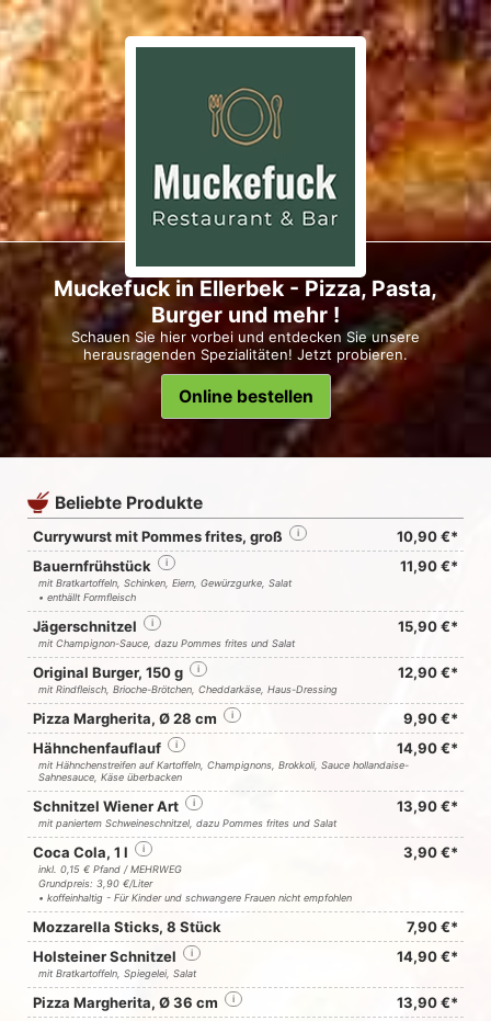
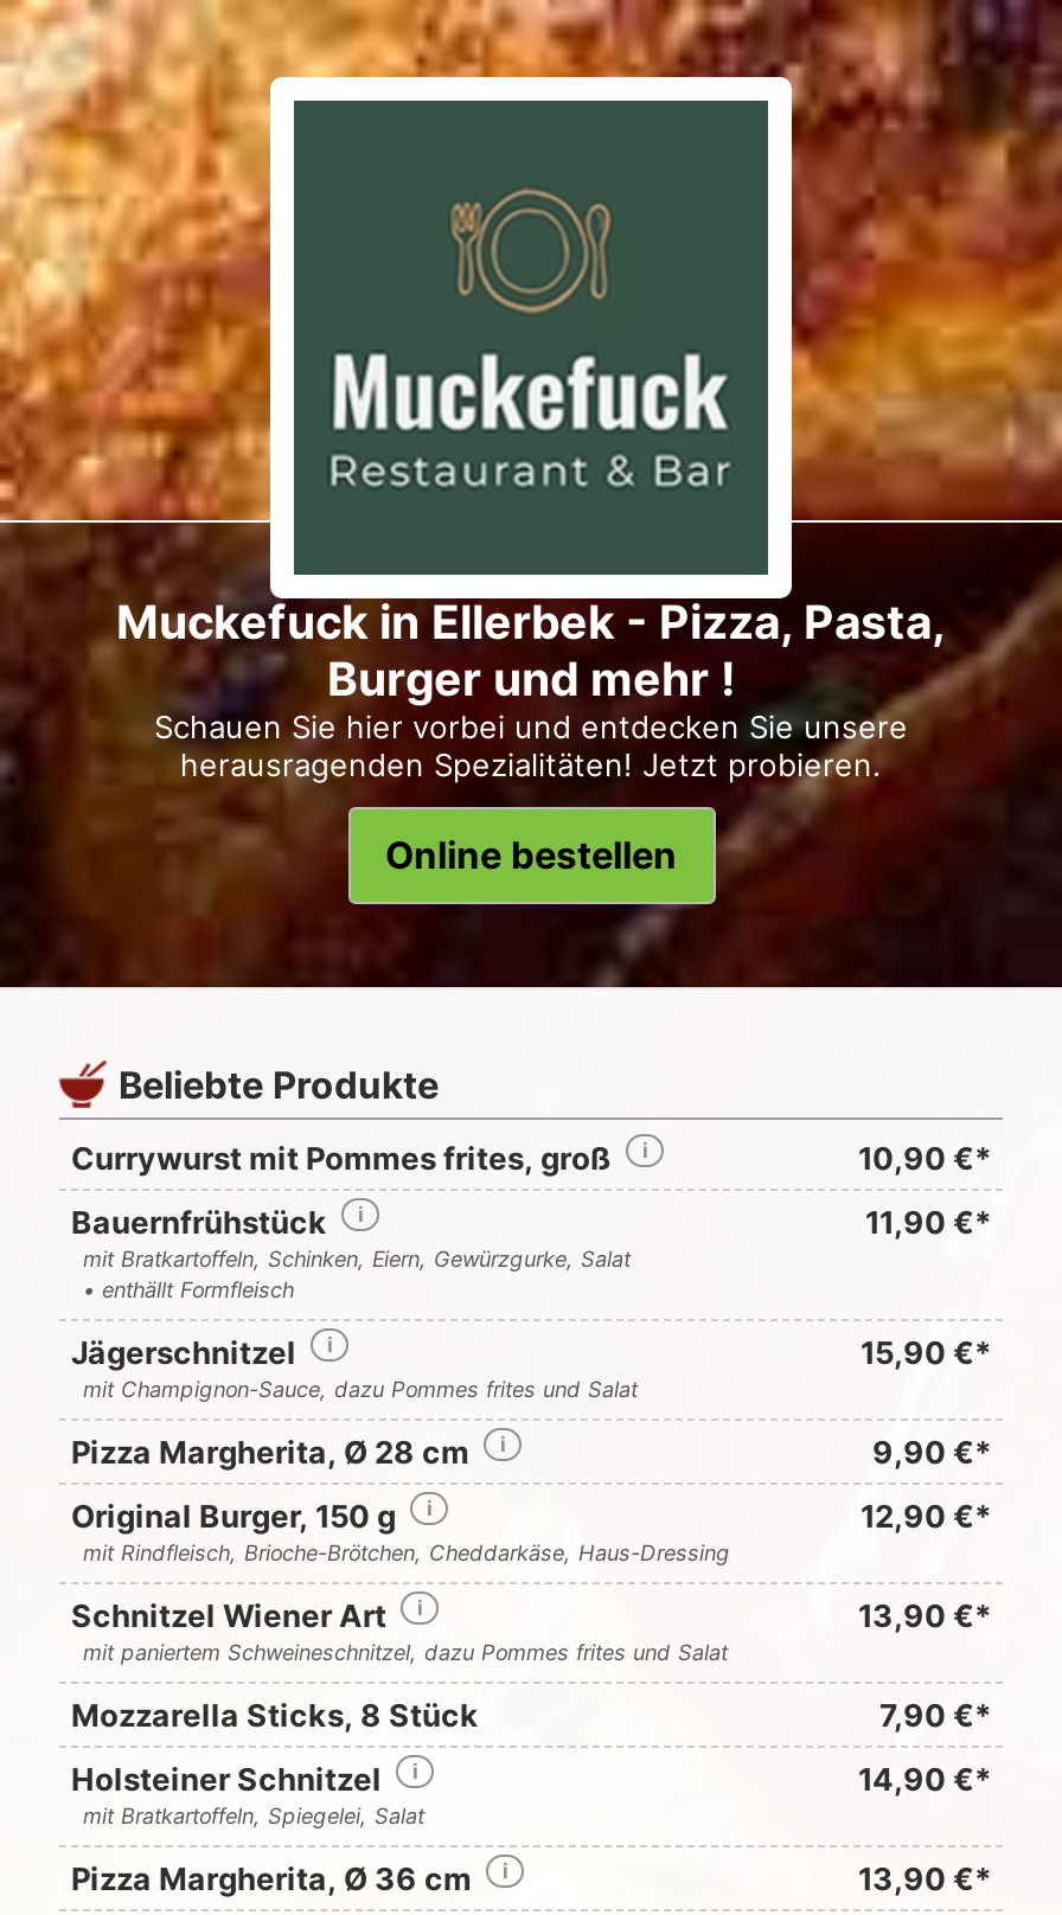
moved down: Original Burger, 150 g | 12,90 €* | mit Rindfleisch, Brioche-Brötchen, Cheddarkäse, Haus-Dressing

moved up: Pizza Margherita, Ø 28 cm | 9,90 €*

- Hähnchenfauflauf
- 14,90 €*
- mit Hähnchenstreifen auf Kartoffeln, Champignons, Brokkoli, Sauce hollandaise-
- Sahnesauce, Käse überbacken

- Coca Cola, 1 l
- 3,90 €*
- inkl. 0,15 € Pfand / MEHRWEG
- Grundpreis: 3,90 €/Liter
- • koffeinhaltig - Für Kinder und schwangere Frauen nicht empfohlen
